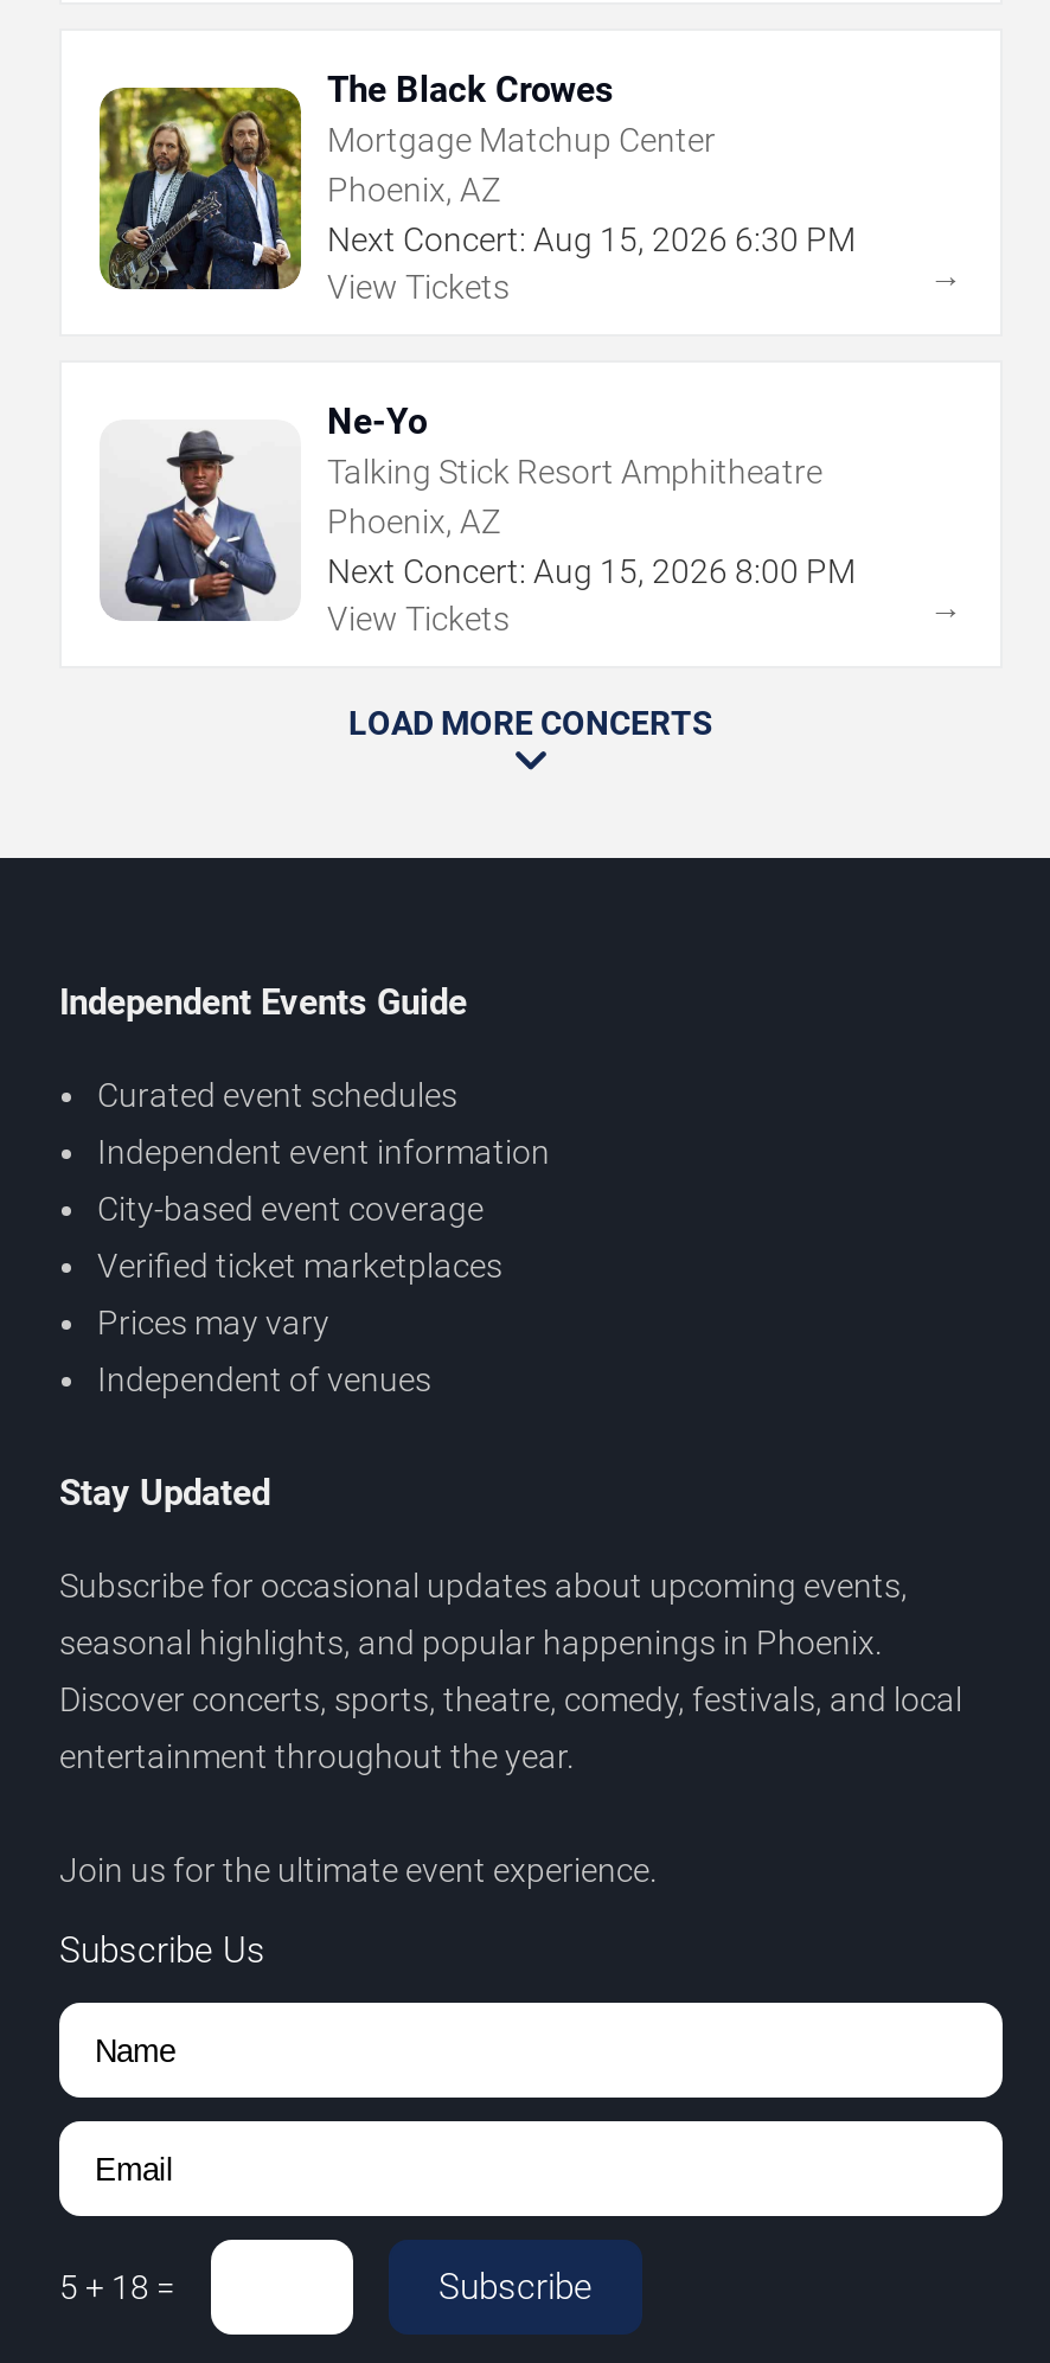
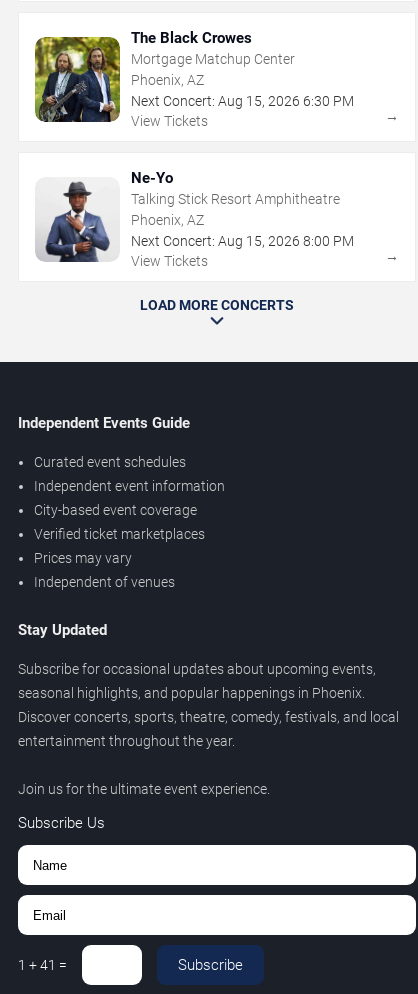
- 5 + 18 =
+ 1 + 41 =
